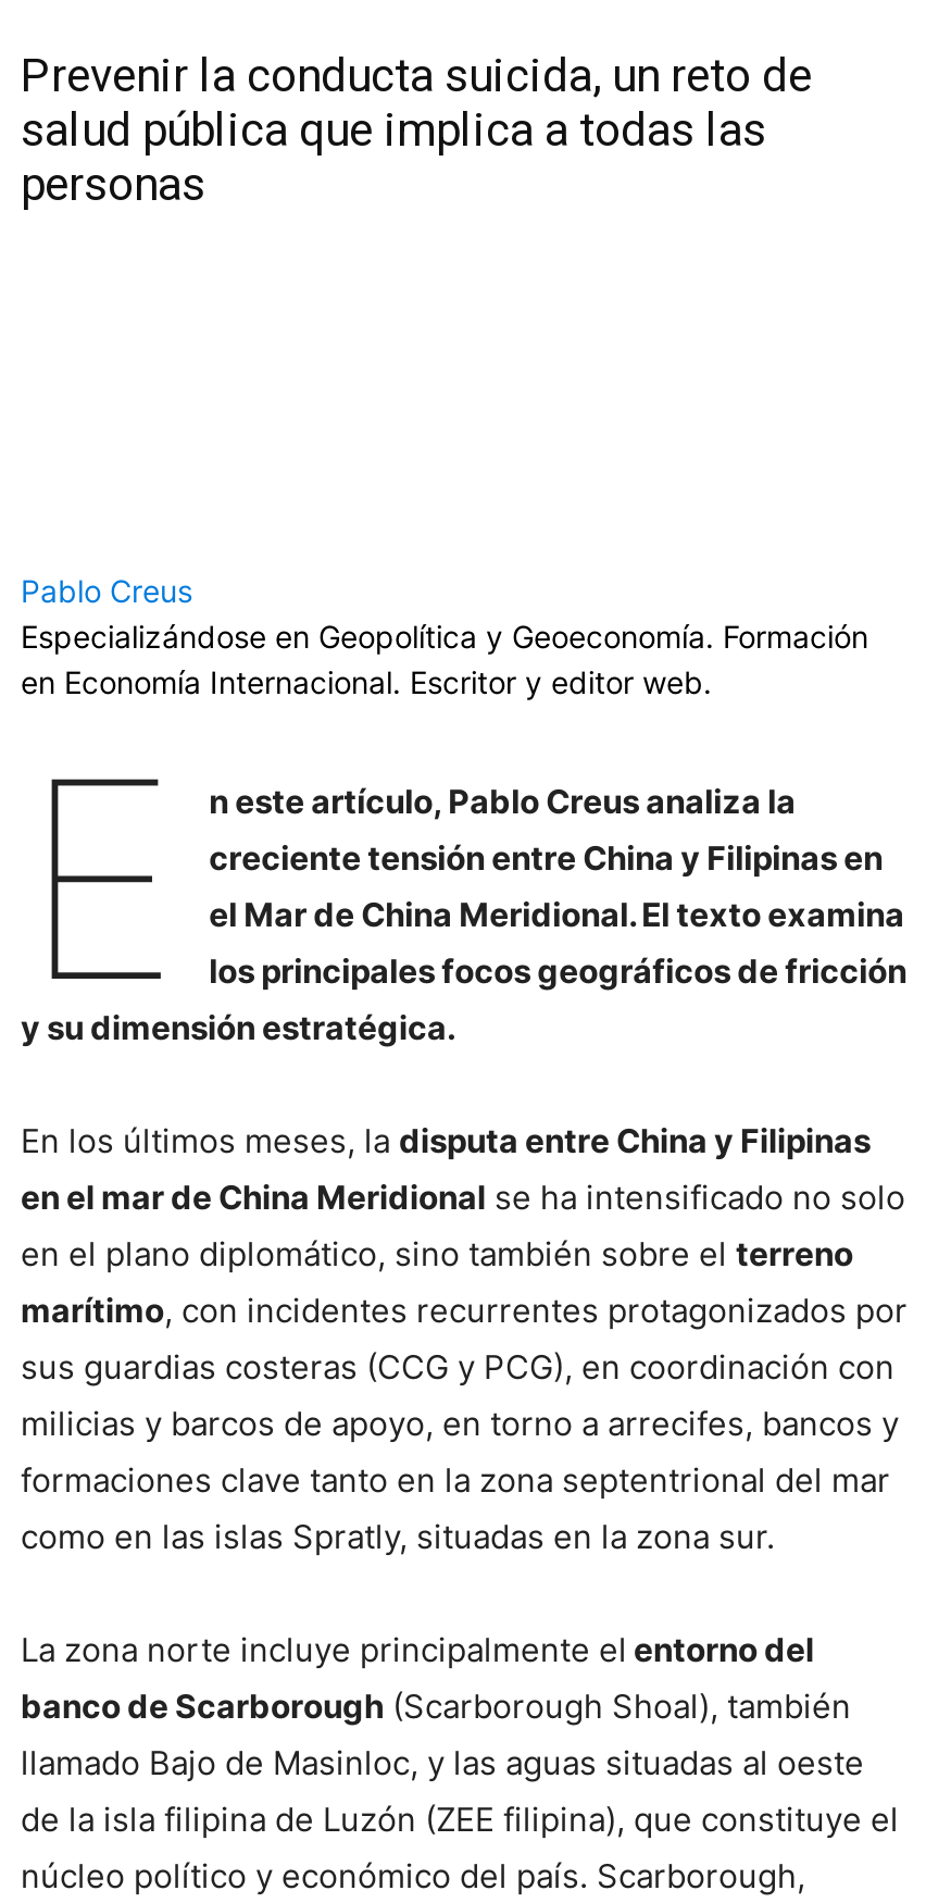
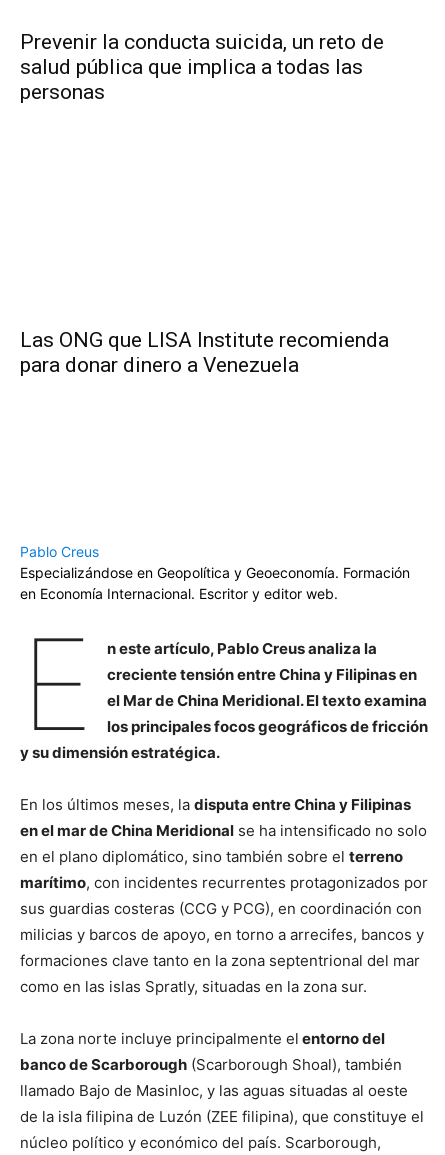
+ Las ONG que LISA Institute recomienda
+ para donar dinero a Venezuela
